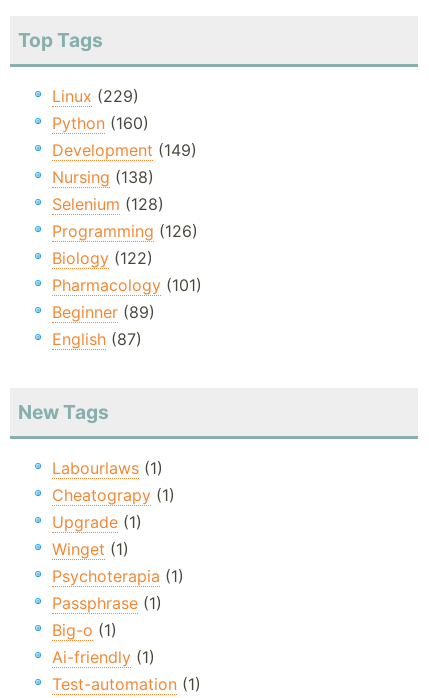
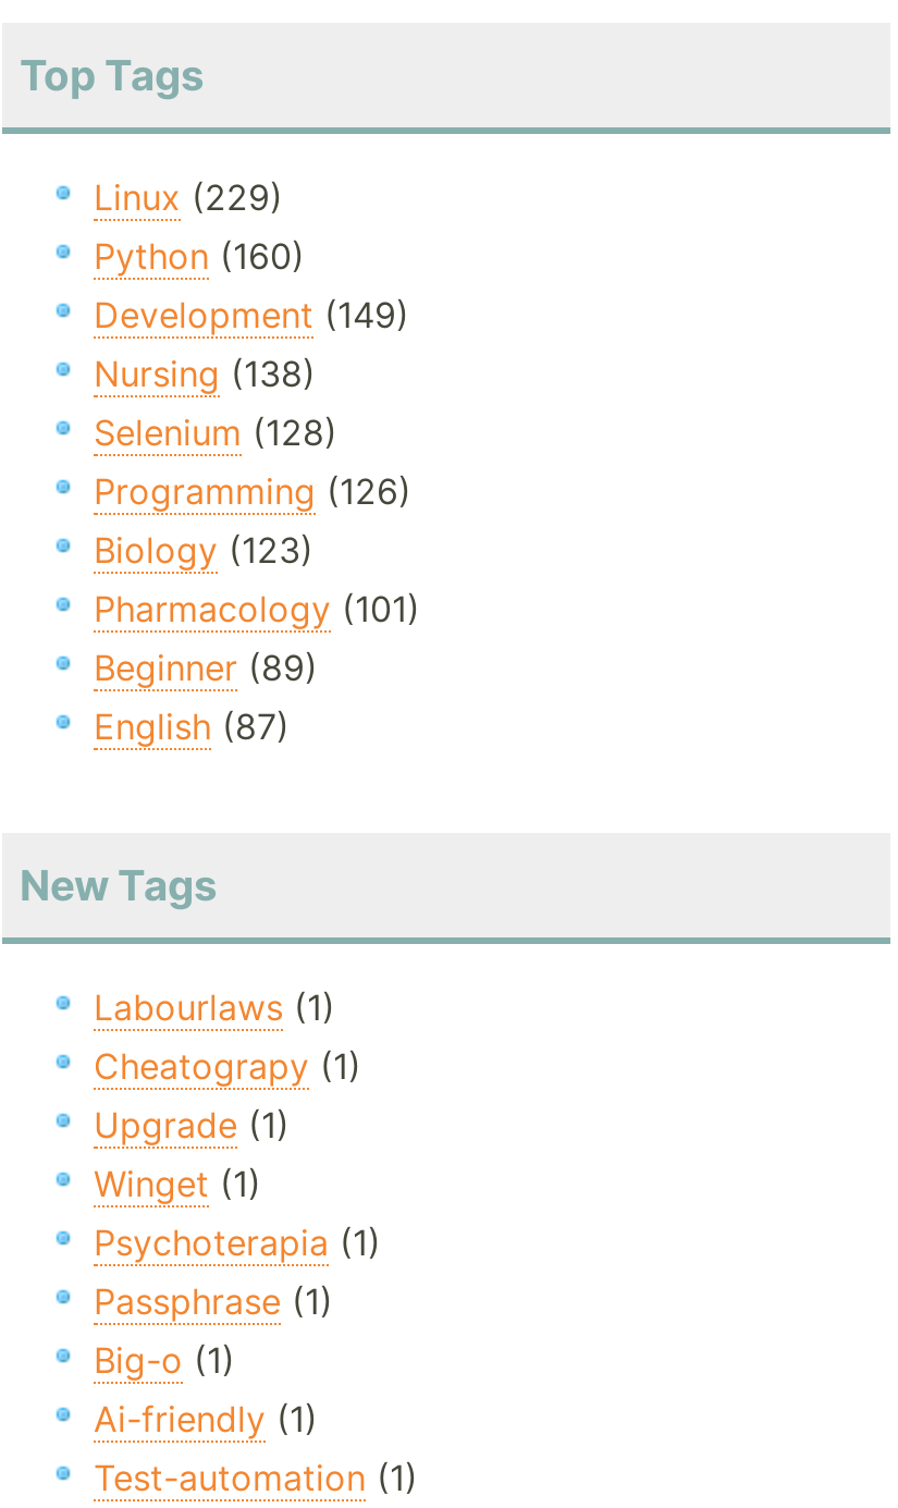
- Biology (122)
+ Biology (123)
